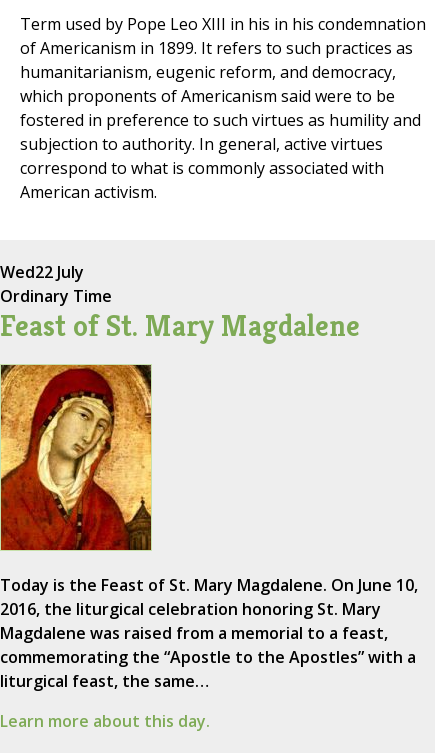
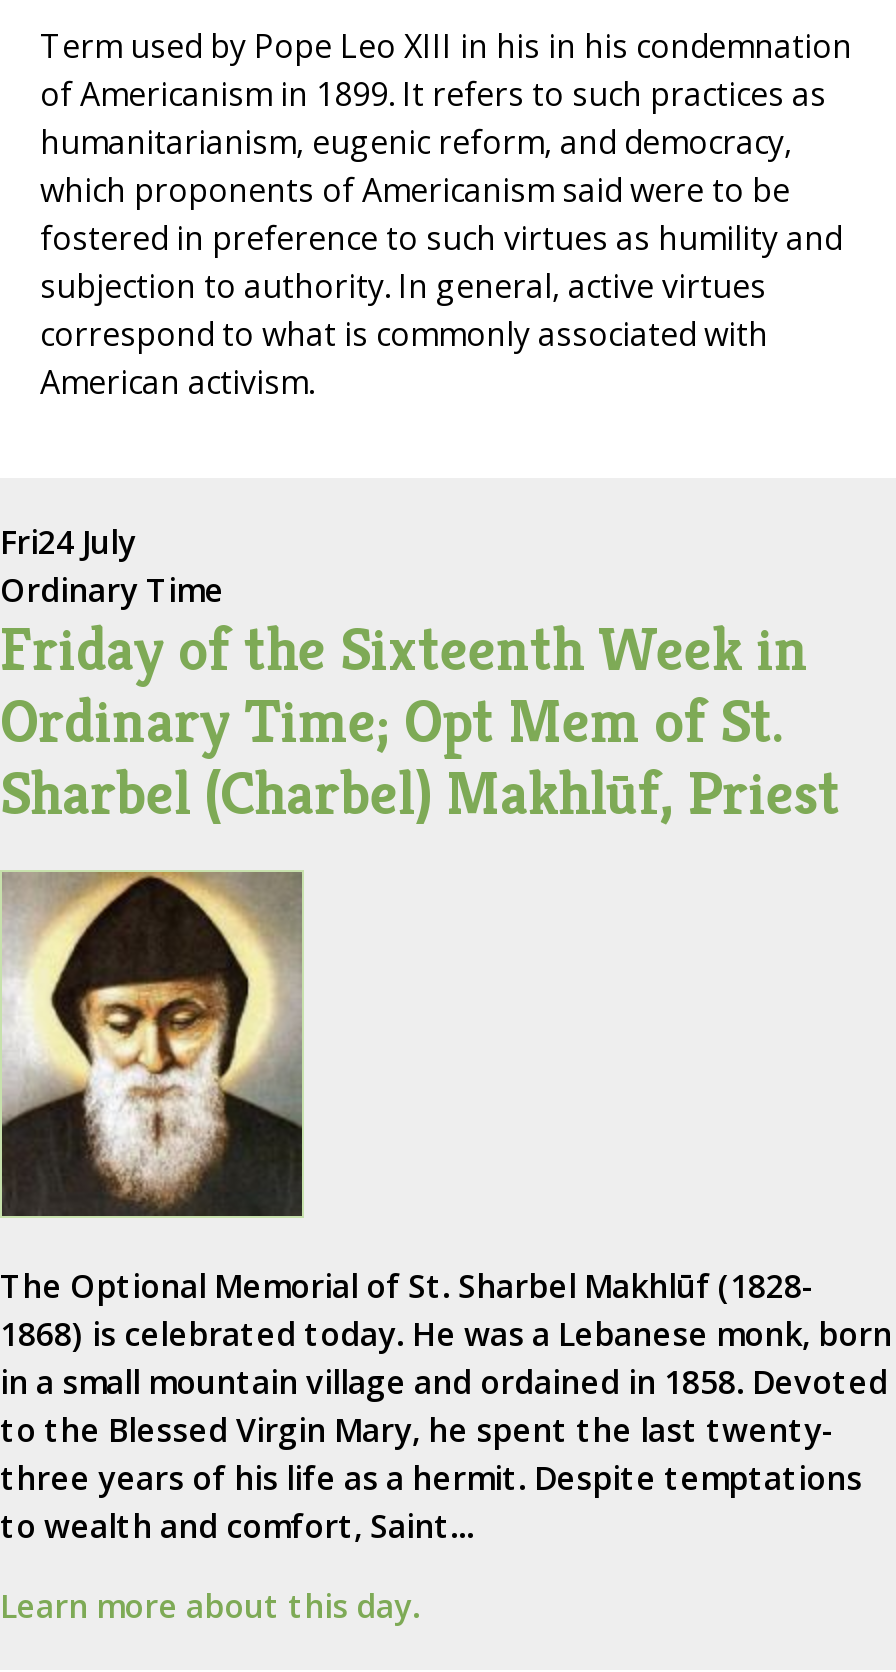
- Wed22 July
+ Fri24 July

- Feast of St. Mary Magdalene
+ Friday of the Sixteenth Week in
+ Ordinary Time; Opt Mem of St.
+ Sharbel (Charbel) Makhlūf, Priest

- [image]
+ [image]

- Today is the Feast of St. Mary Magdalene. On June 10,
- 2016, the liturgical celebration honoring St. Mary
- Magdalene was raised from a memorial to a feast,
- commemorating the “Apostle to the Apostles” with a
- liturgical feast, the same…
+ The Optional Memorial of St. Sharbel Makhlūf (1828-
+ 1868) is celebrated today. He was a Lebanese monk, born
+ in a small mountain village and ordained in 1858. Devoted
+ to the Blessed Virgin Mary, he spent the last twenty-
+ three years of his life as a hermit. Despite temptations
+ to wealth and comfort, Saint…
